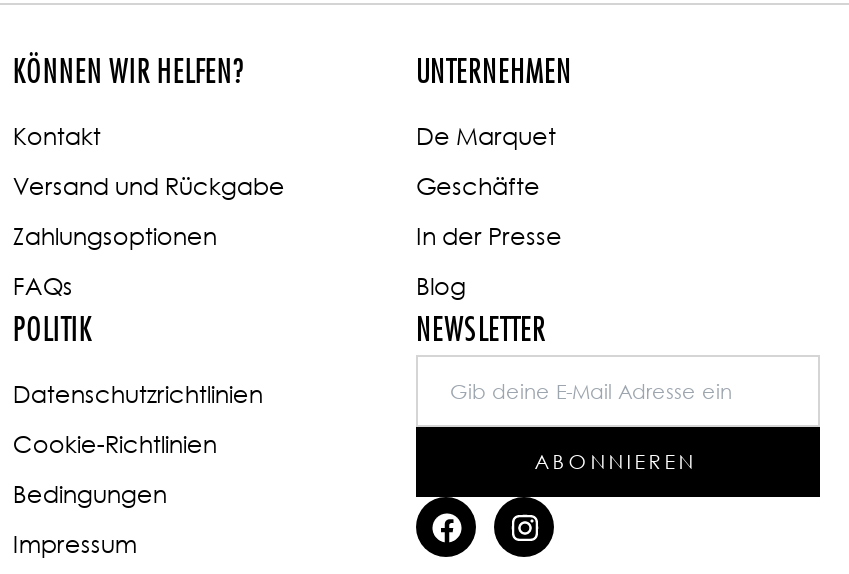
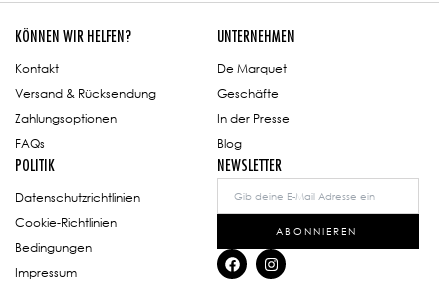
- Versand und Rückgabe
+ Versand & Rücksendung
